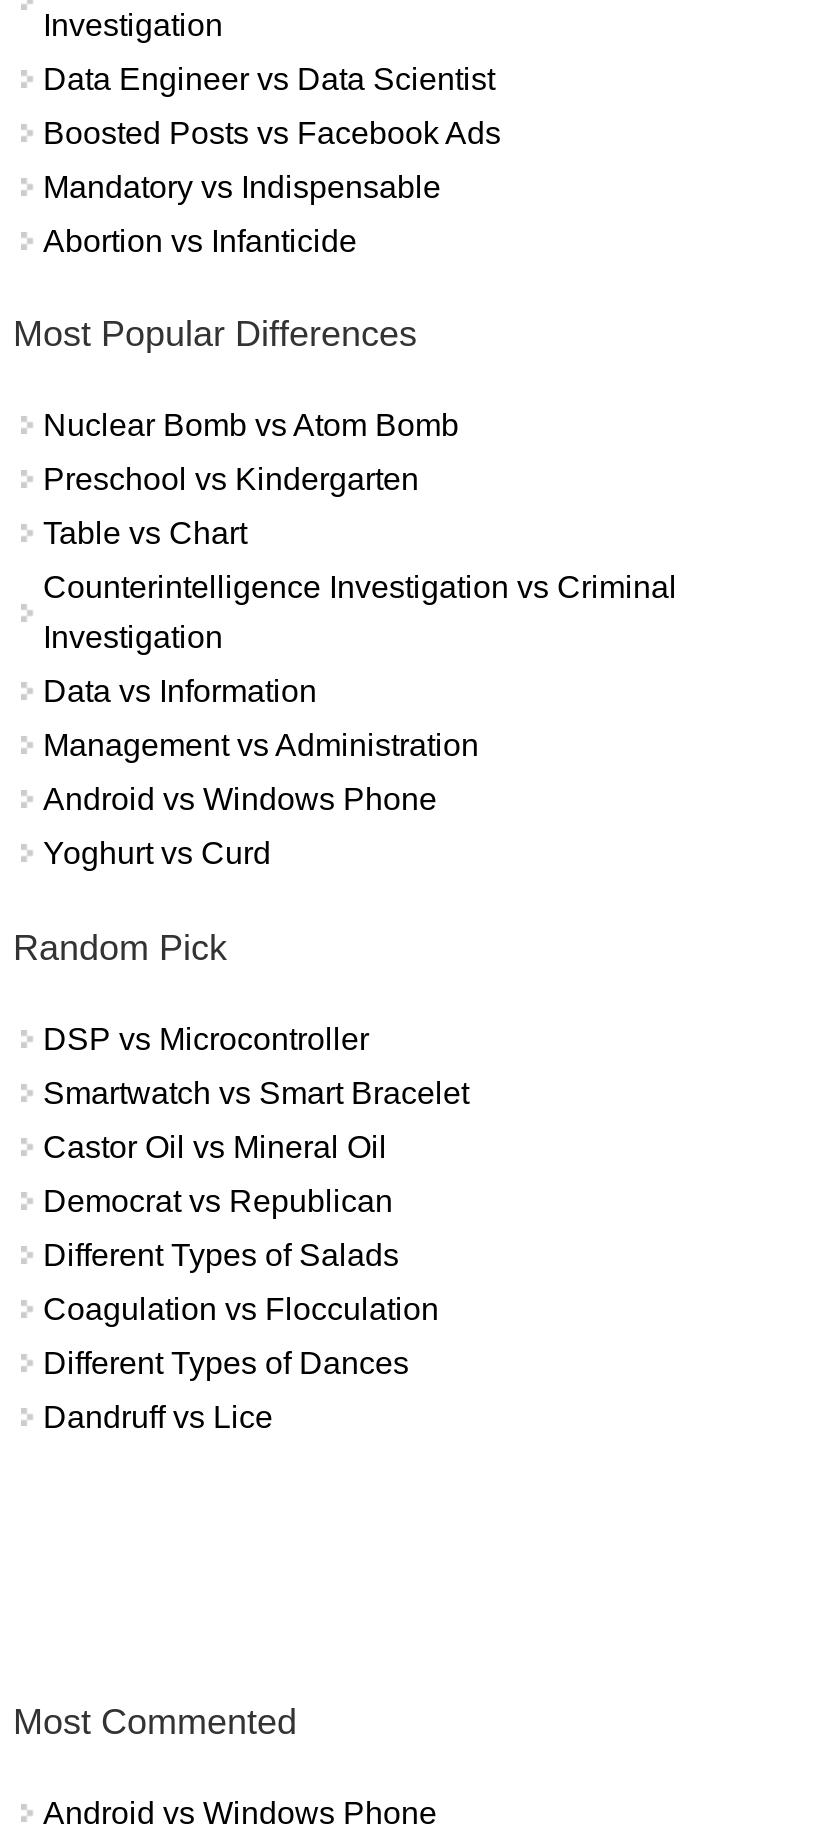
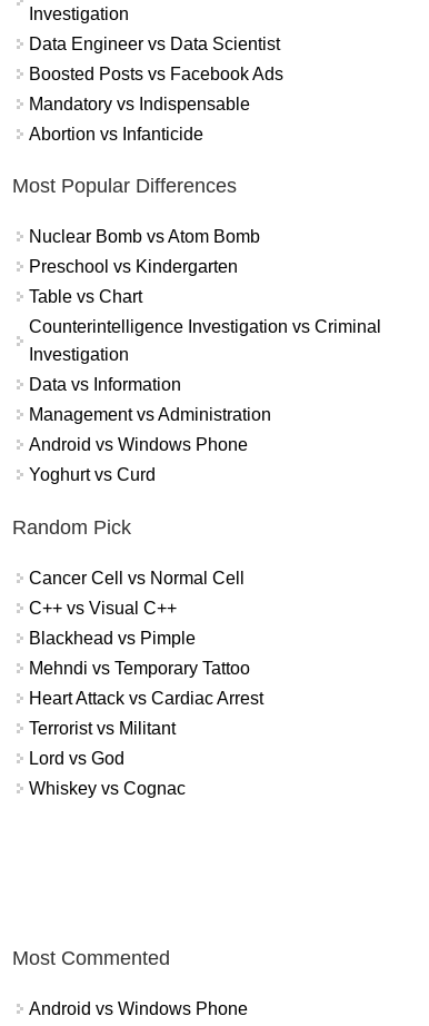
- DSP vs Microcontroller
+ Cancer Cell vs Normal Cell

- Smartwatch vs Smart Bracelet
+ C++ vs Visual C++

- Castor Oil vs Mineral Oil
+ Blackhead vs Pimple

- Democrat vs Republican
+ Mehndi vs Temporary Tattoo

- Different Types of Salads
+ Heart Attack vs Cardiac Arrest

- Coagulation vs Flocculation
+ Terrorist vs Militant

- Different Types of Dances
+ Lord vs God

- Dandruff vs Lice
+ Whiskey vs Cognac
